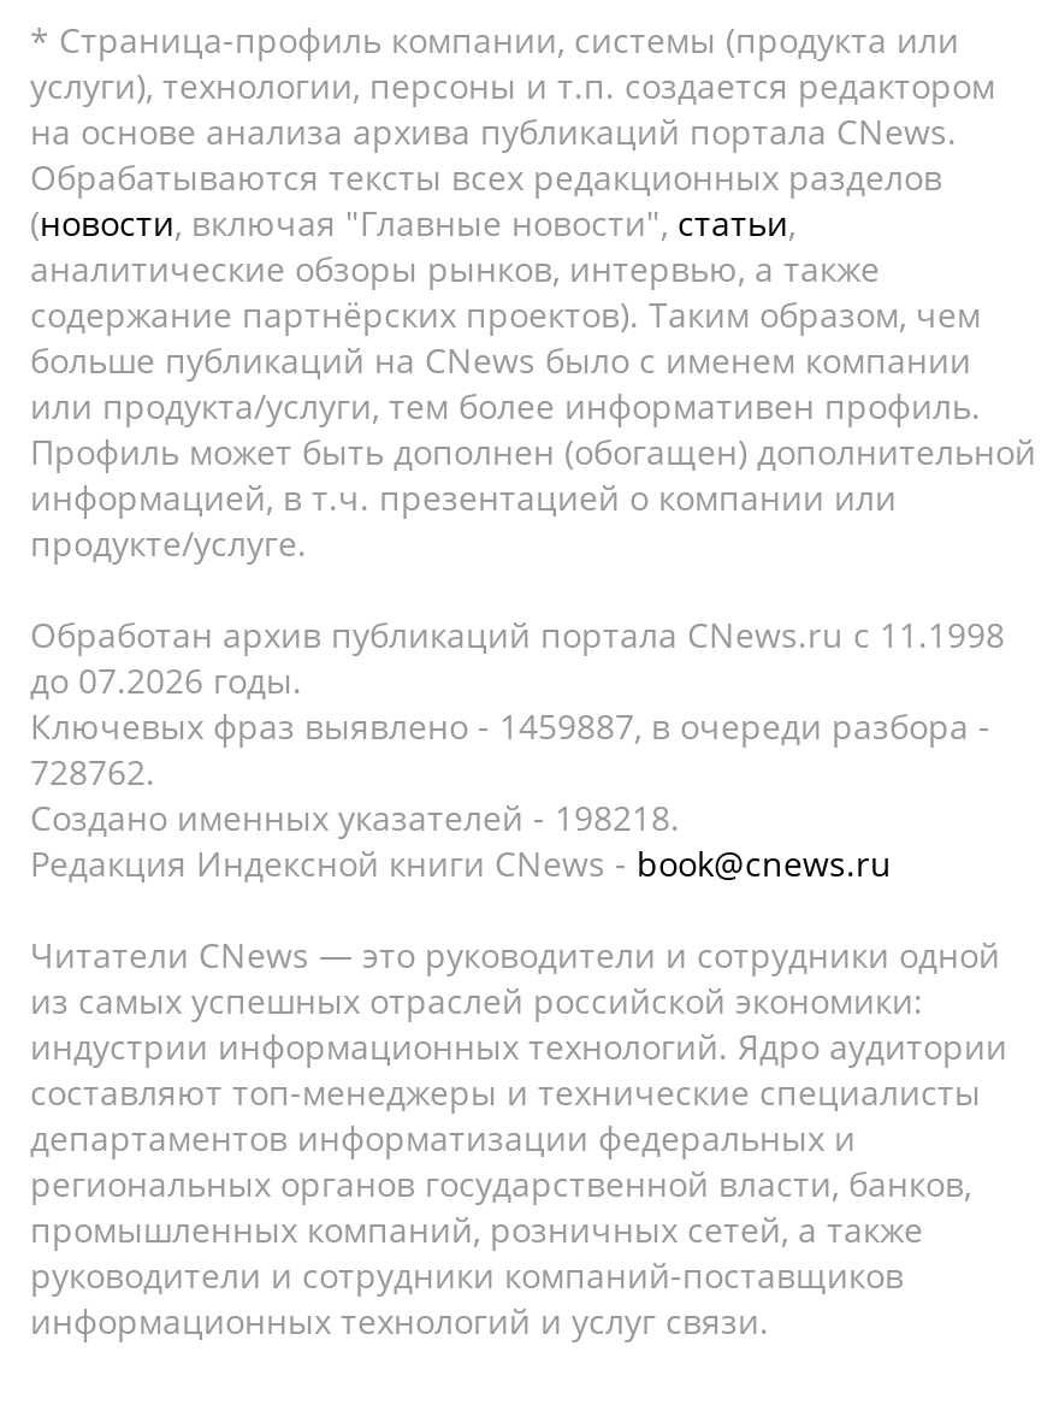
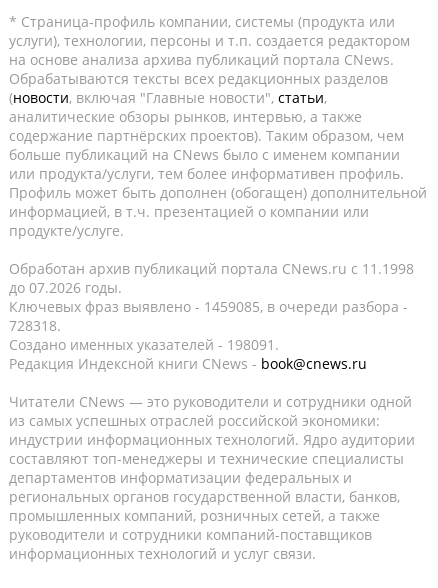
- Ключевых фраз выявлено - 1459887, в очереди разбора -
+ Ключевых фраз выявлено - 1459085, в очереди разбора -

- 728762.
+ 728318.

- Создано именных указателей - 198218.
+ Создано именных указателей - 198091.
